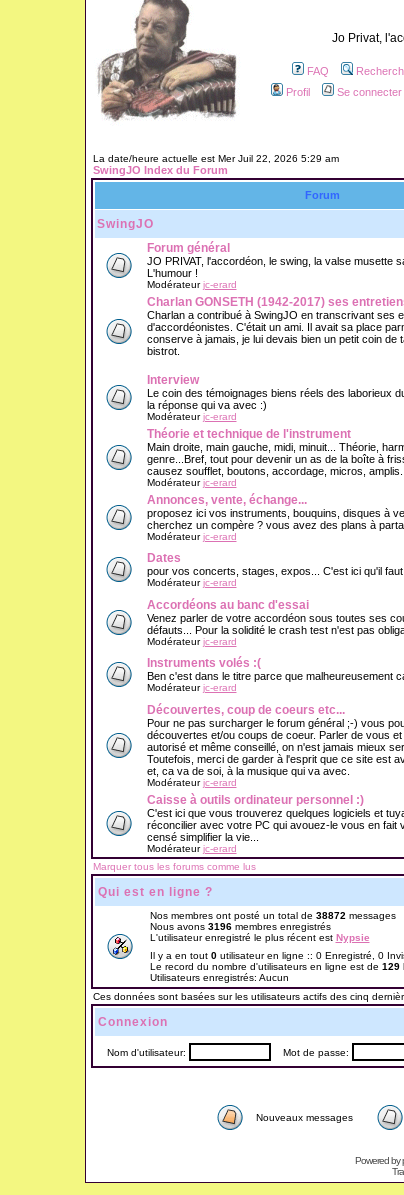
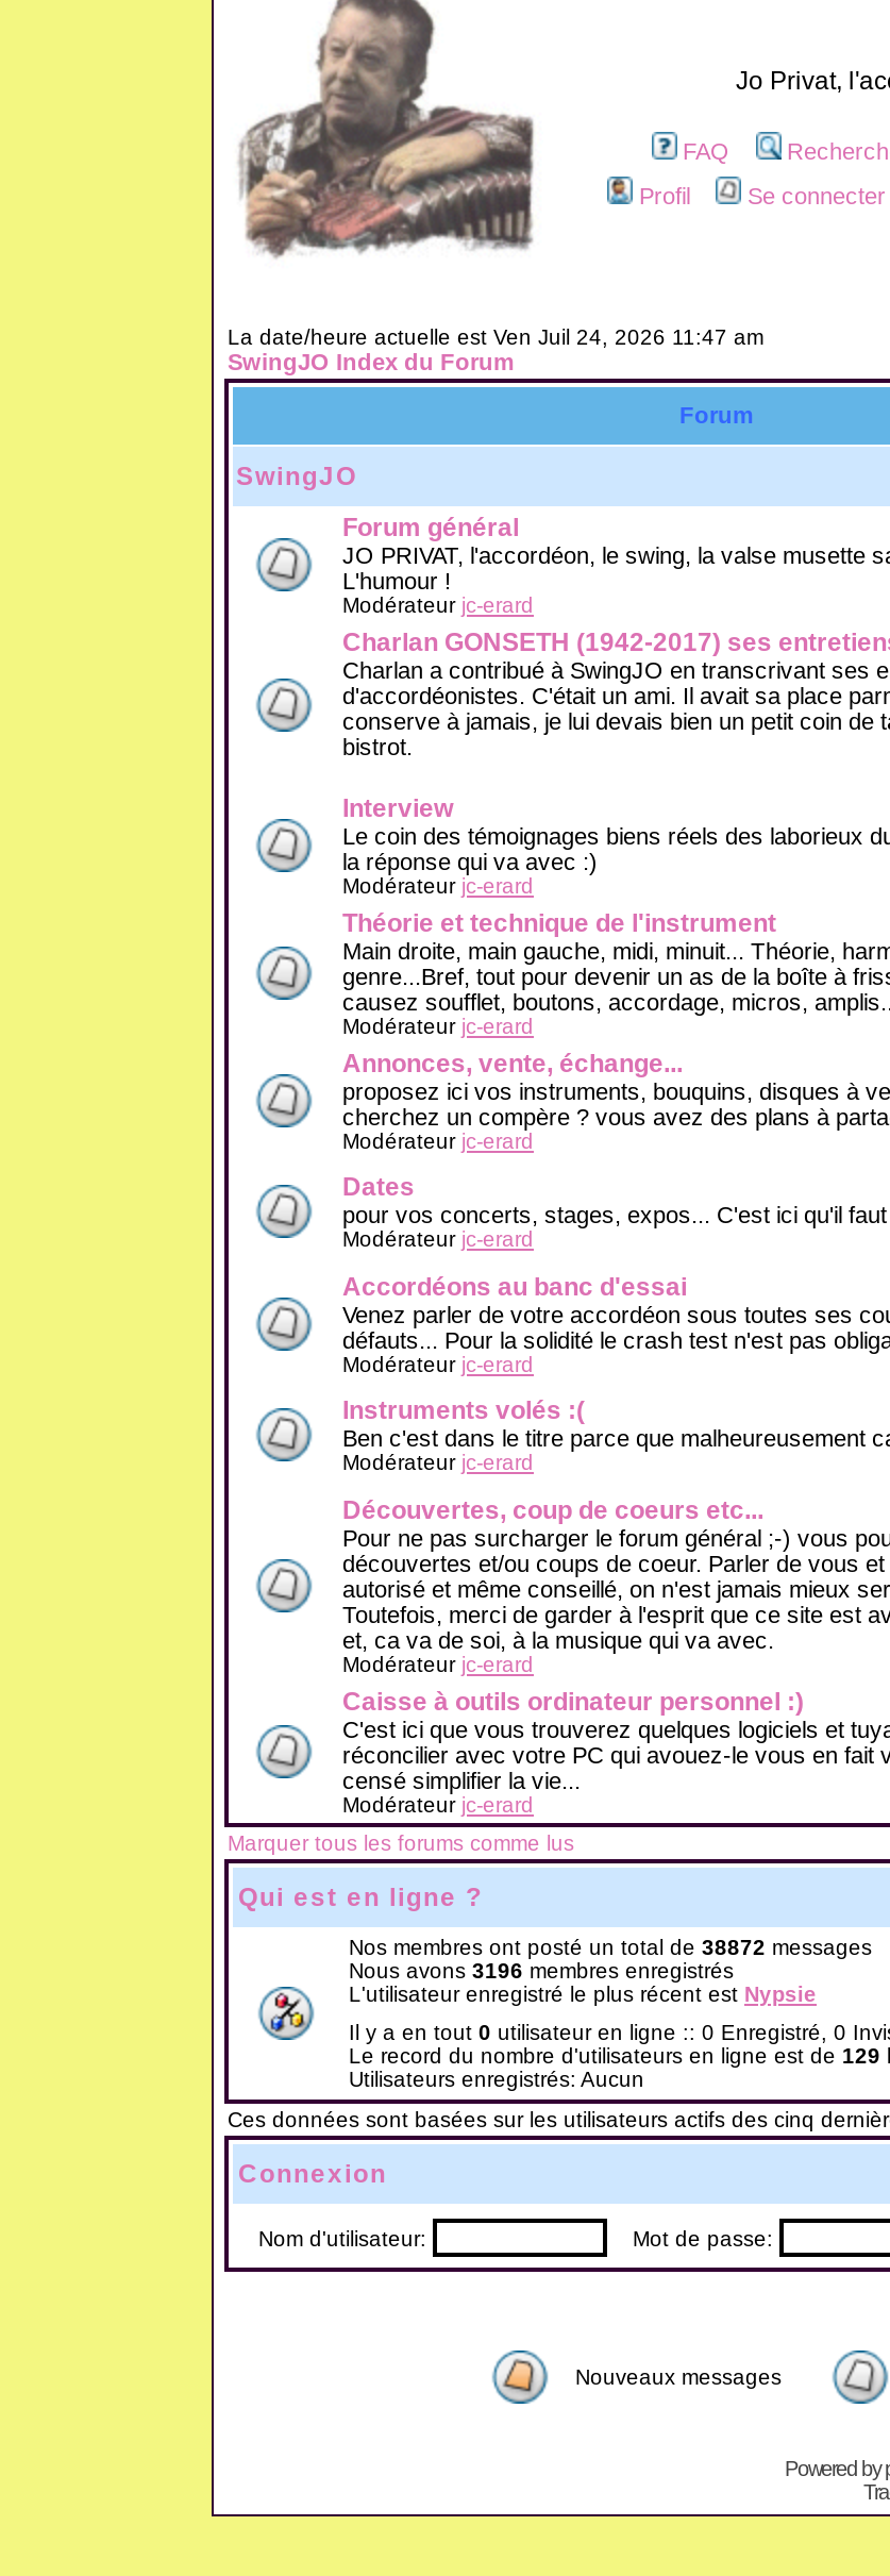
- La date/heure actuelle est Mer Juil 22, 2026 5:29 am
+ La date/heure actuelle est Ven Juil 24, 2026 11:47 am
